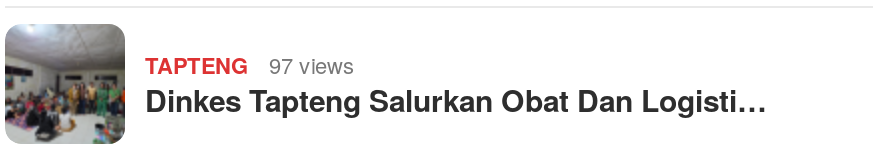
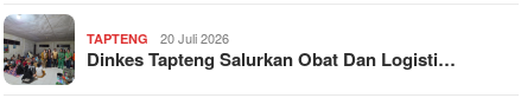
- TAPTENG 97 views
+ TAPTENG 20 Juli 2026
